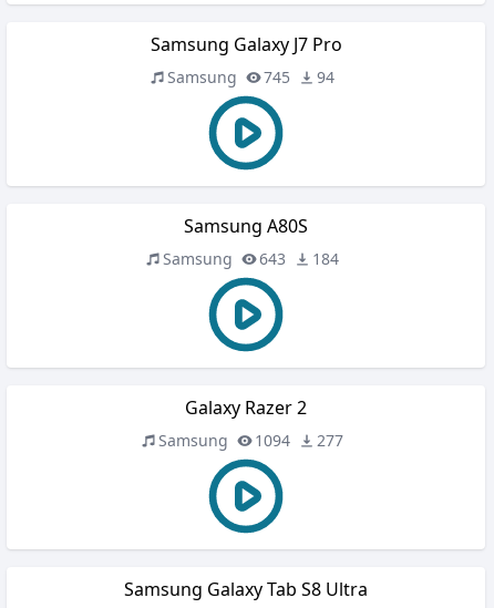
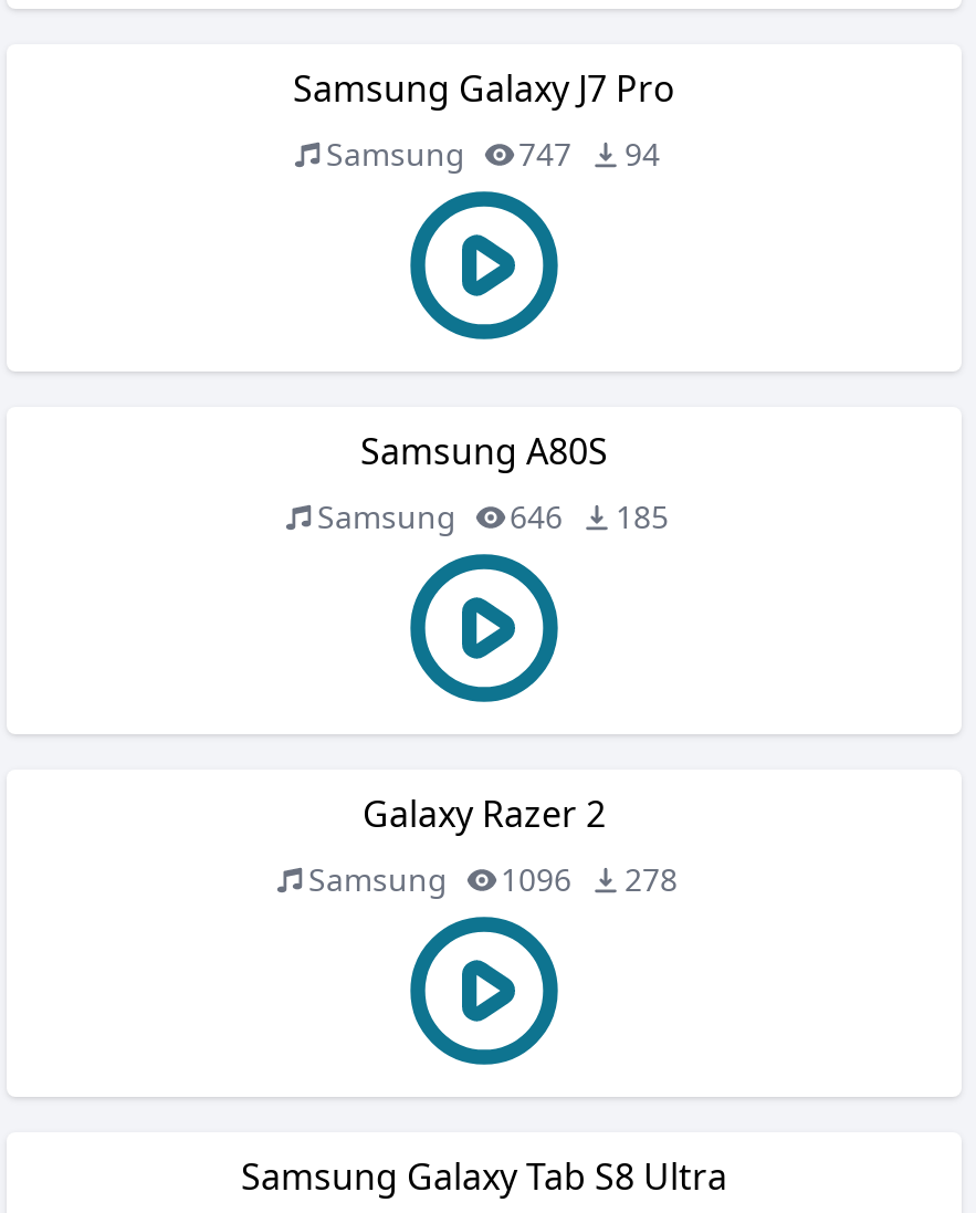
- Samsung 745 94
+ Samsung 747 94

- 643
+ 646

- 184
+ 185

- 1094
+ 1096

- 277
+ 278
